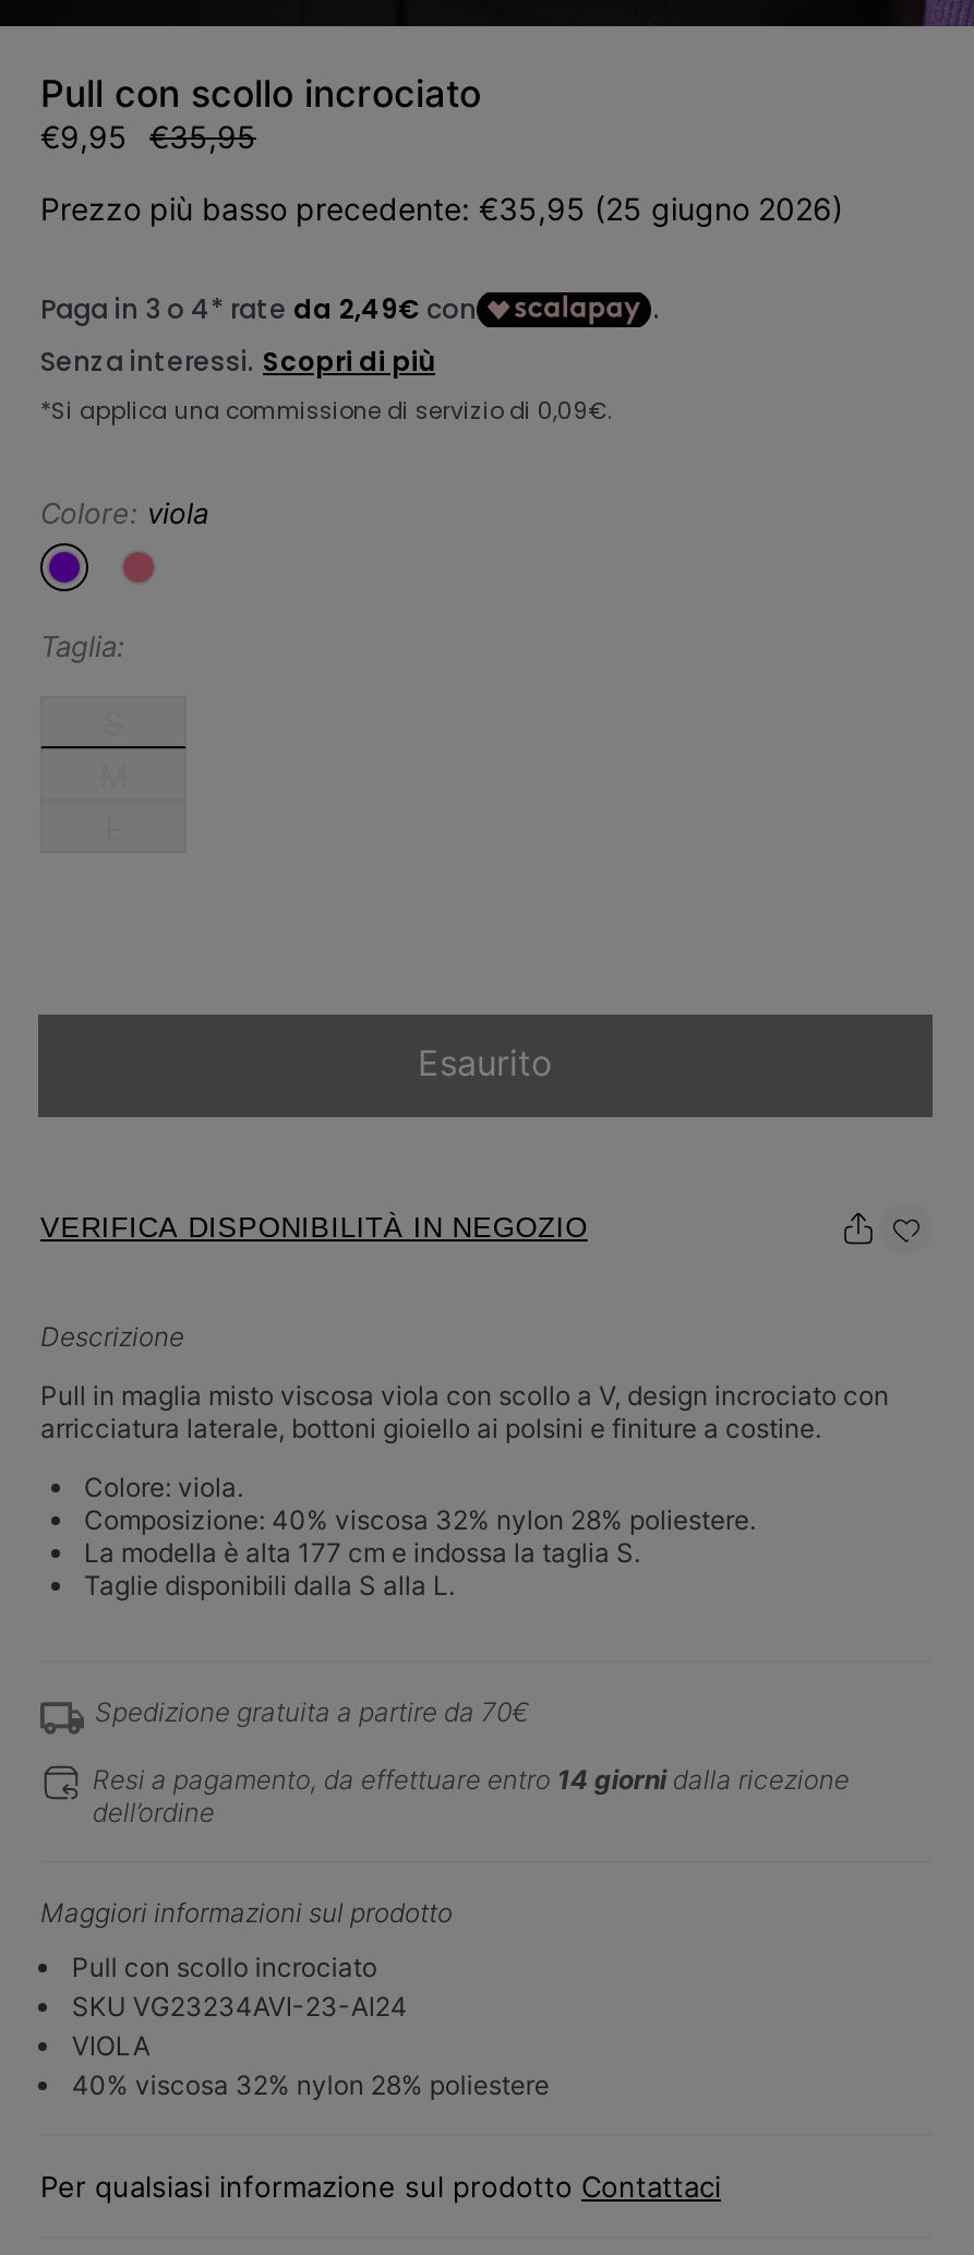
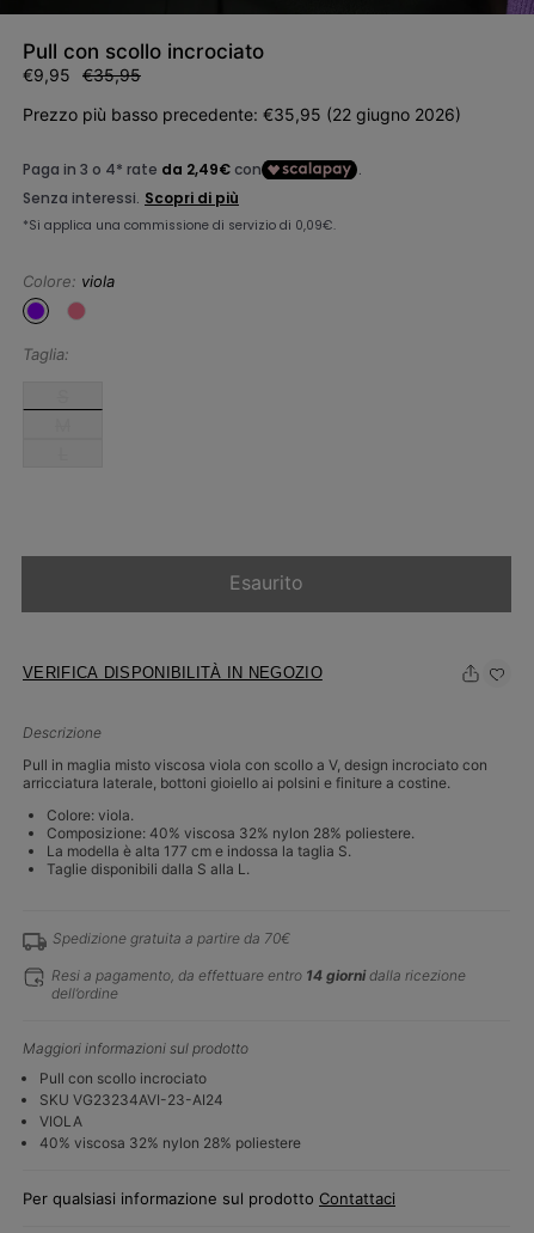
- Prezzo più basso precedente: €35,95 (25 giugno 2026)
+ Prezzo più basso precedente: €35,95 (22 giugno 2026)
